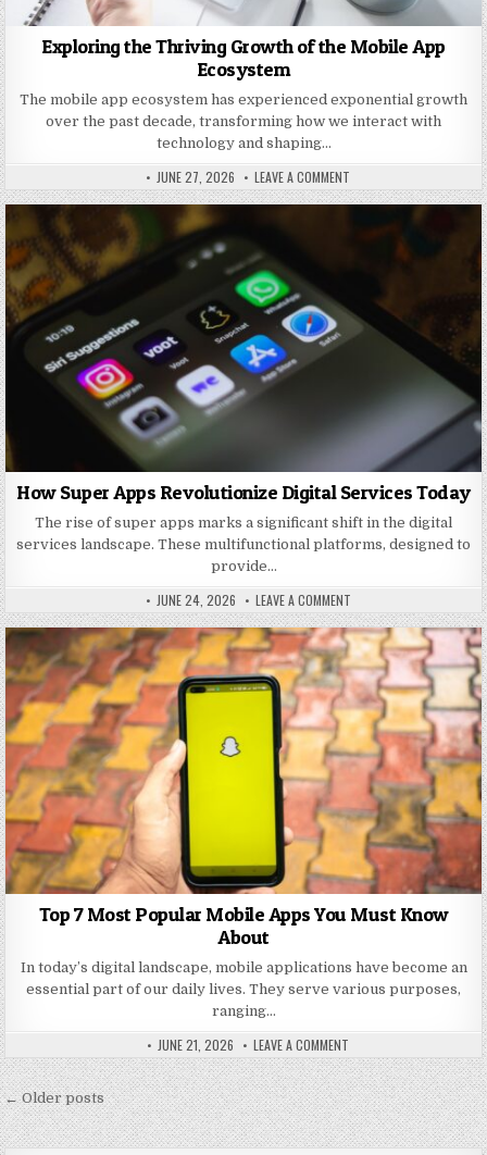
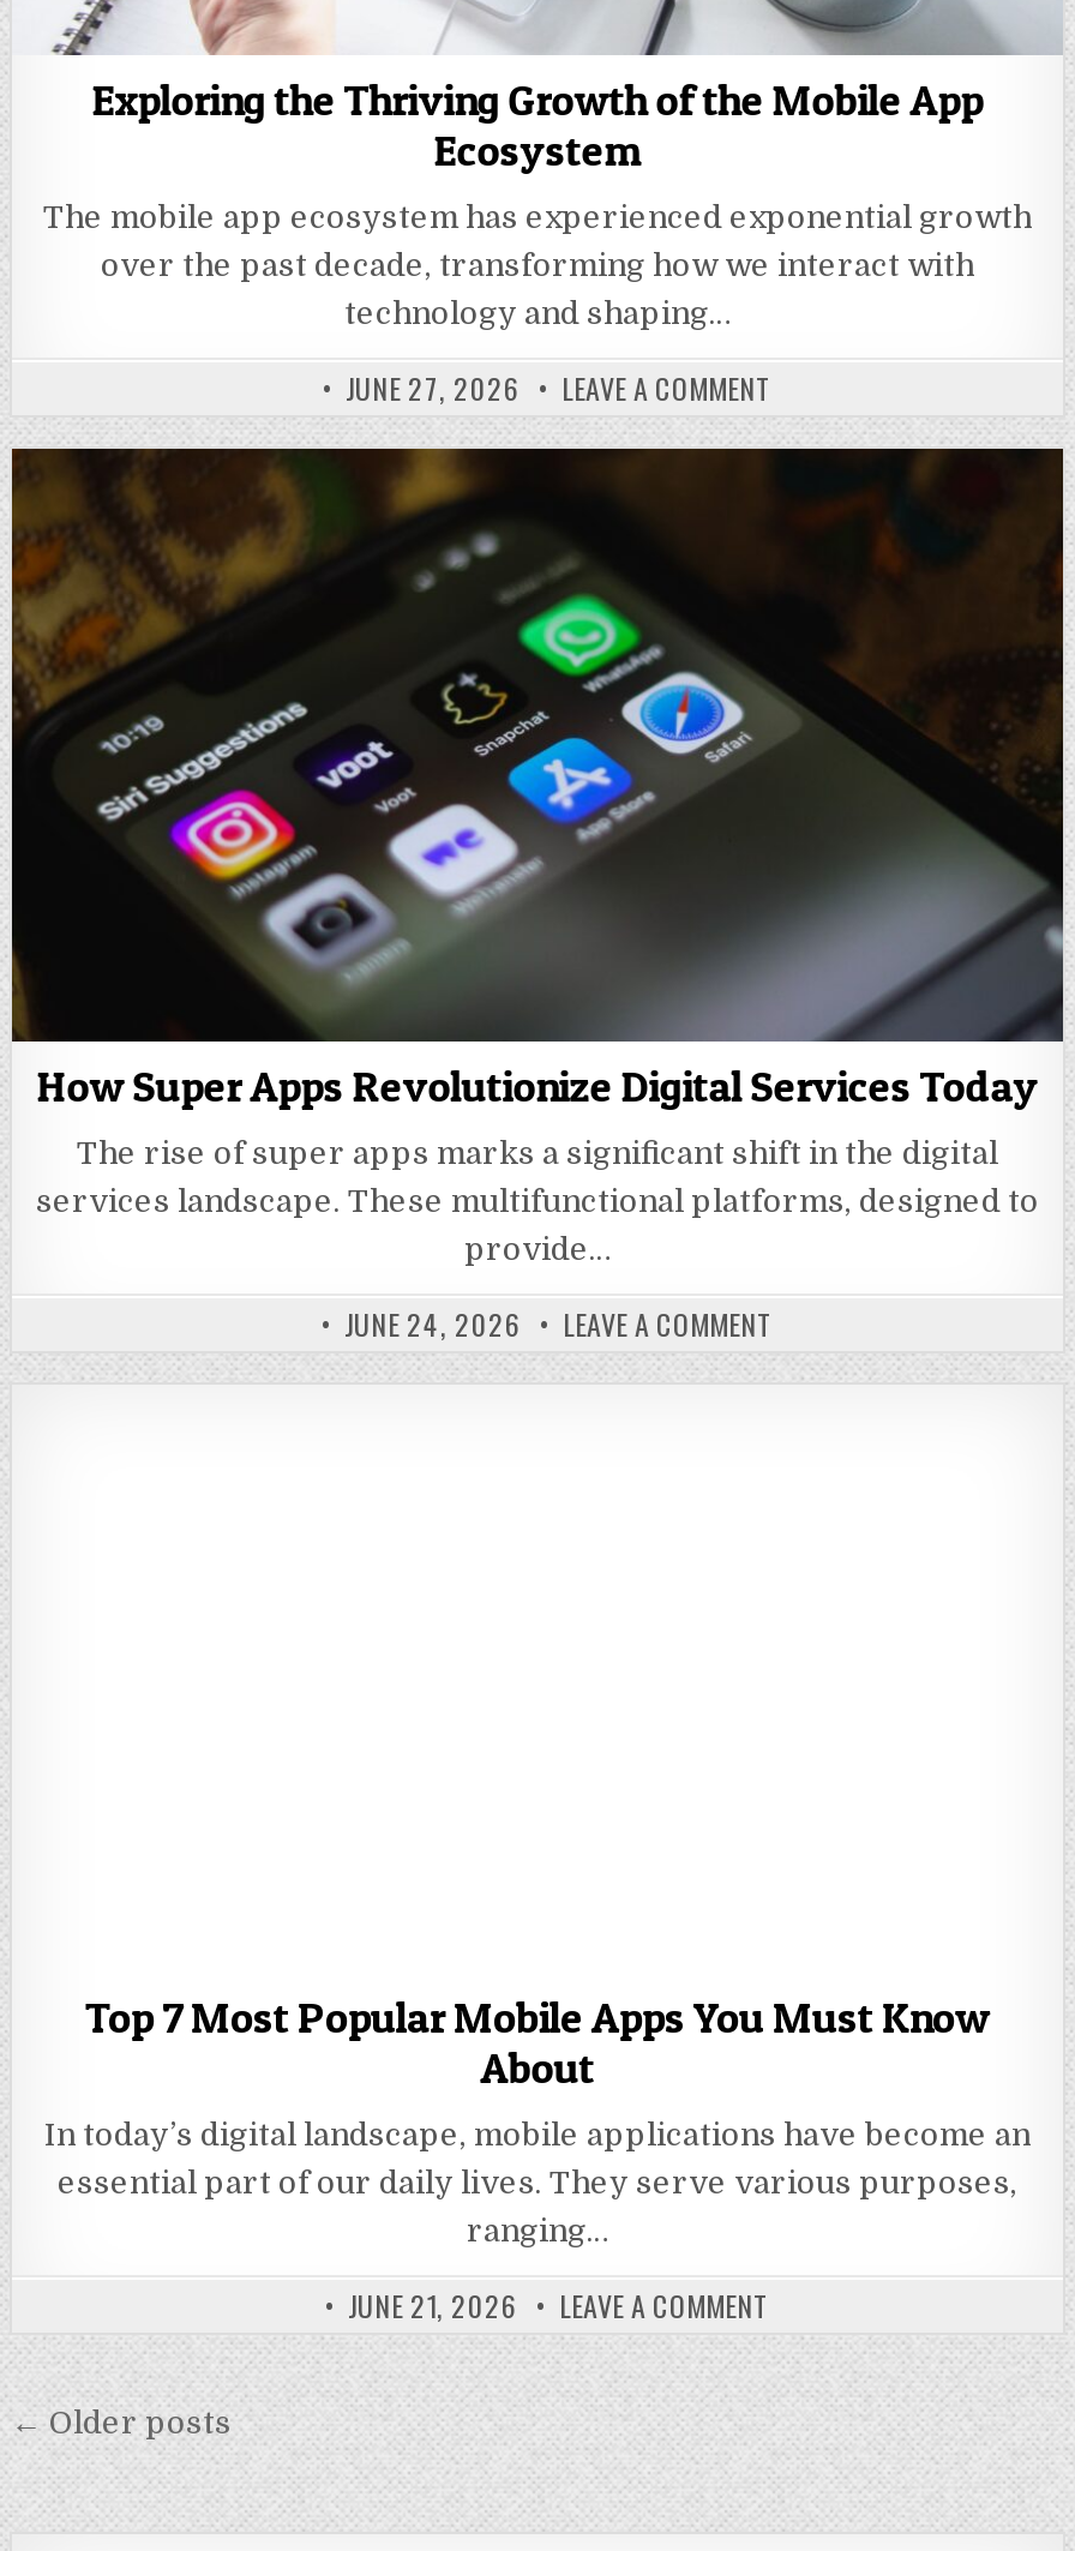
- [image]
